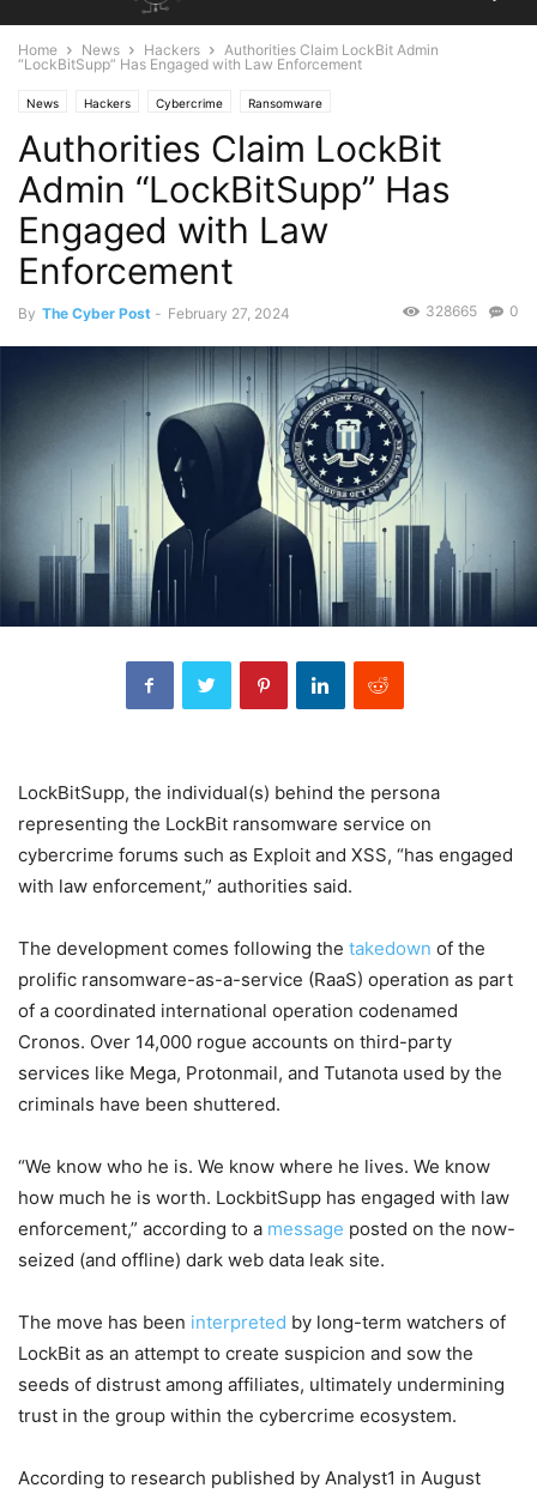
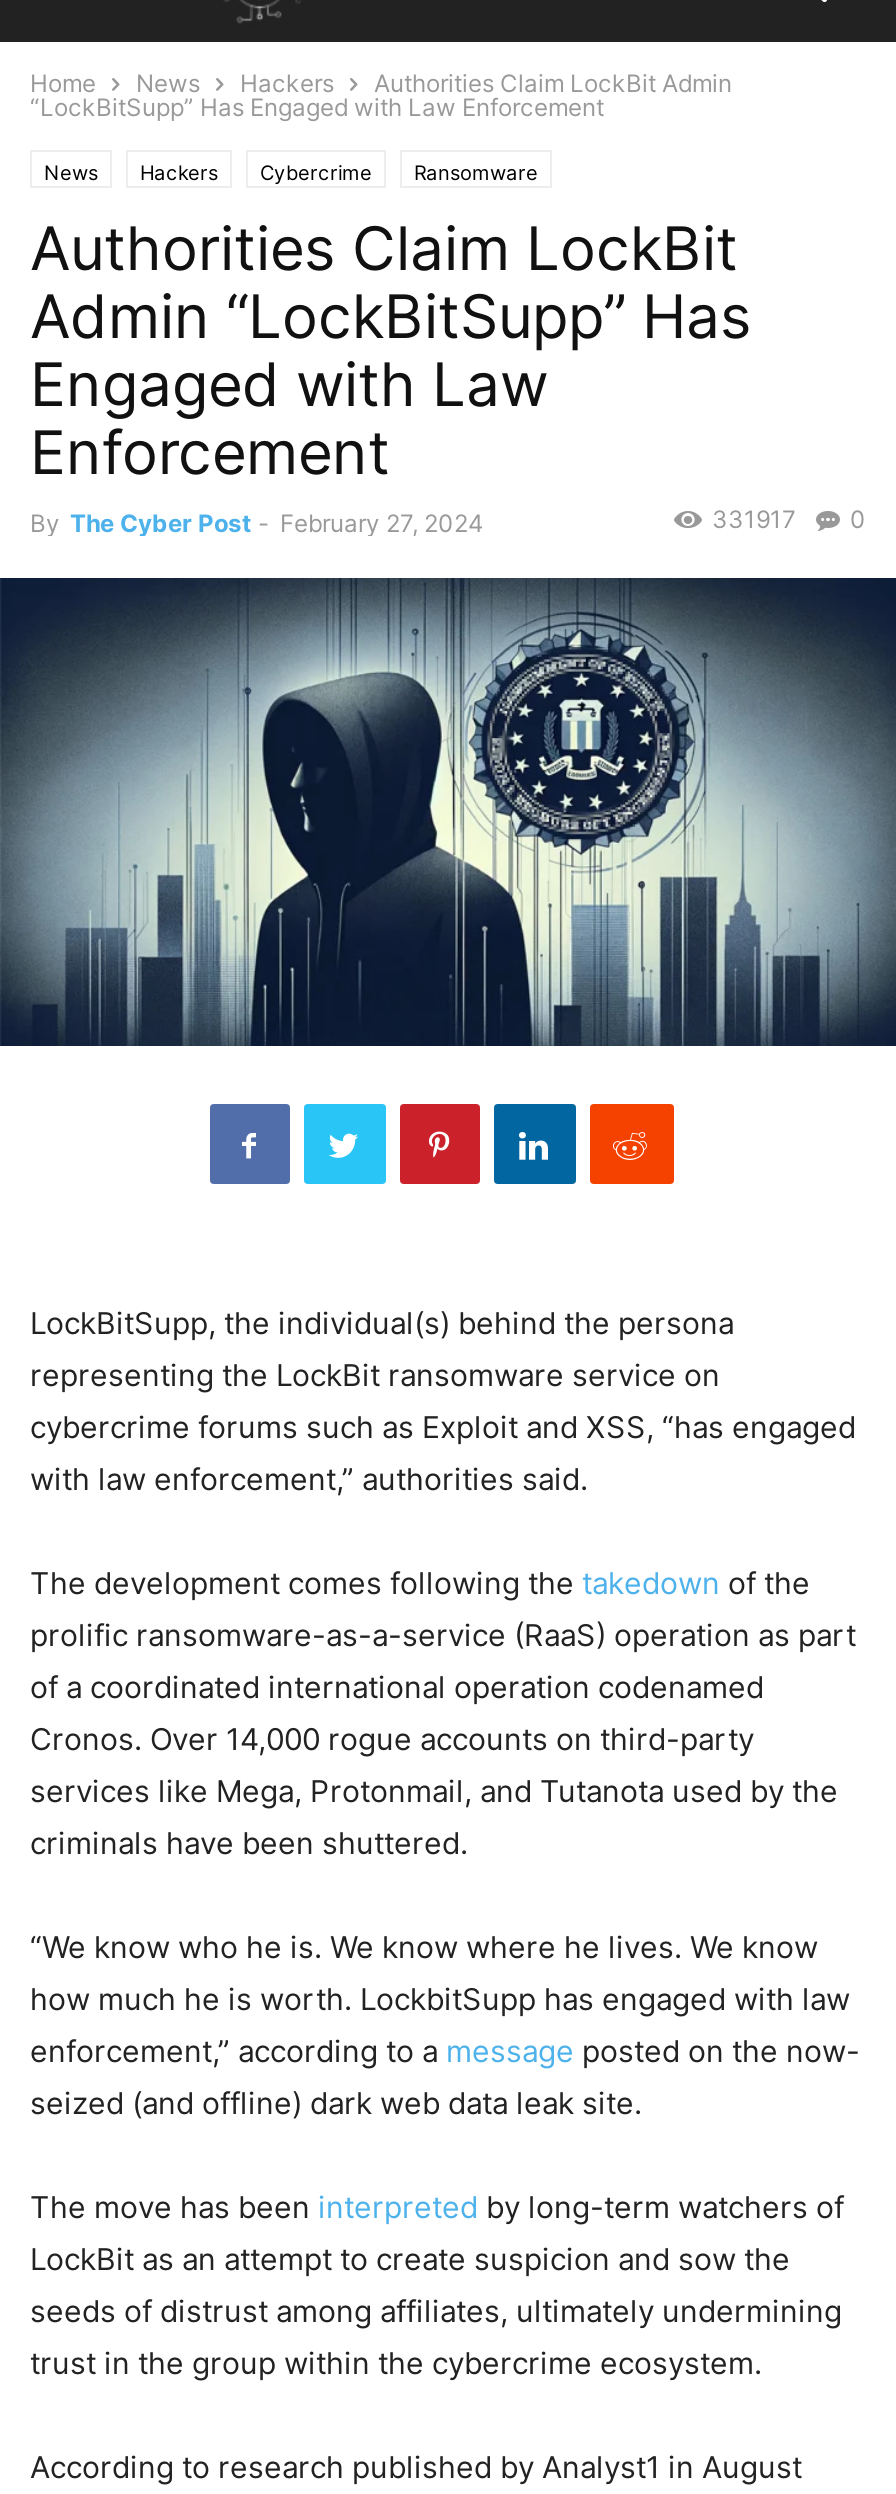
- 328665 0
+ 331917 0
